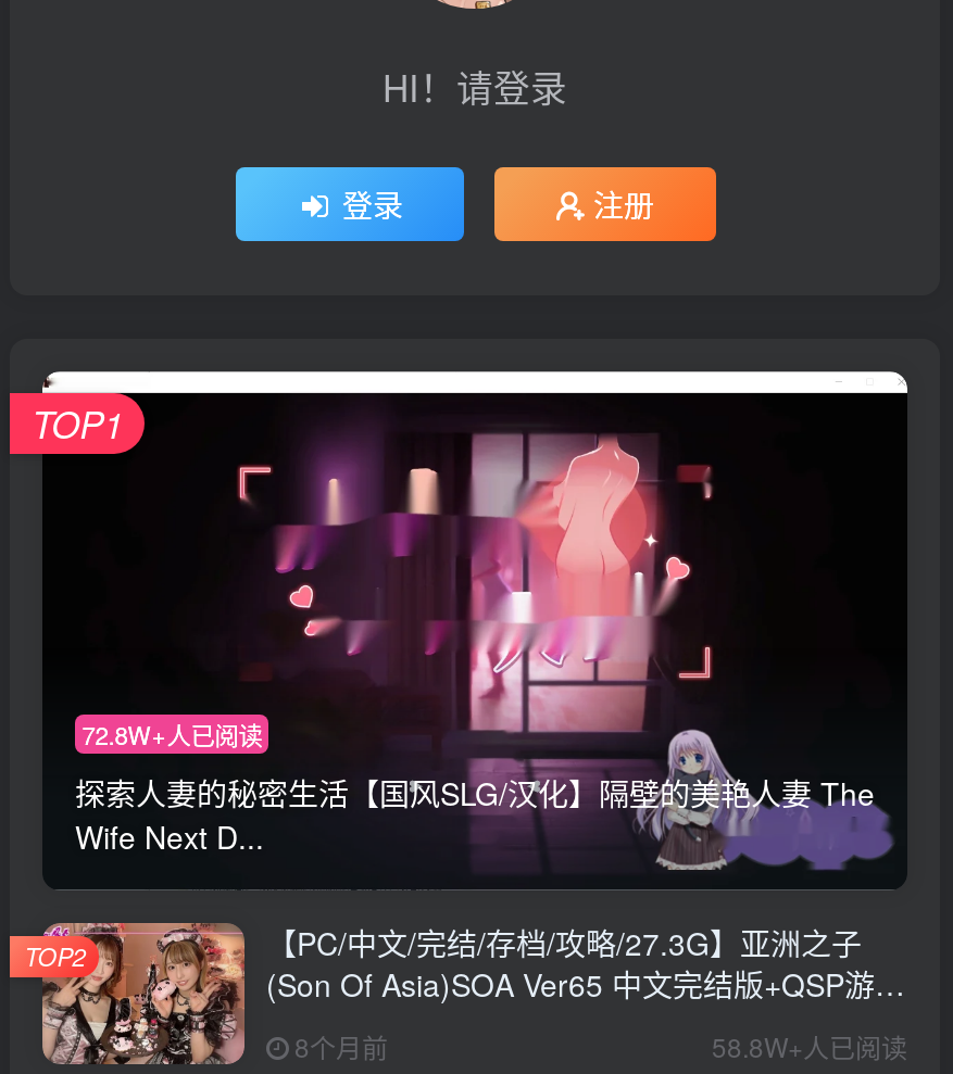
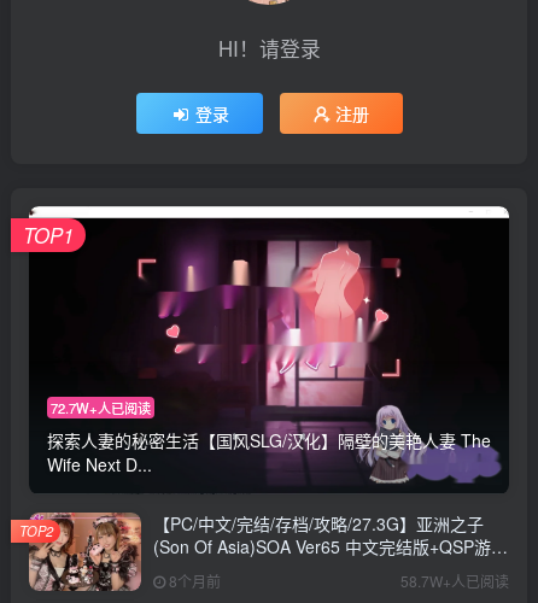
- 72.8W+人已阅读
+ 72.7W+人已阅读

- 58.8W+人已阅读
+ 58.7W+人已阅读
